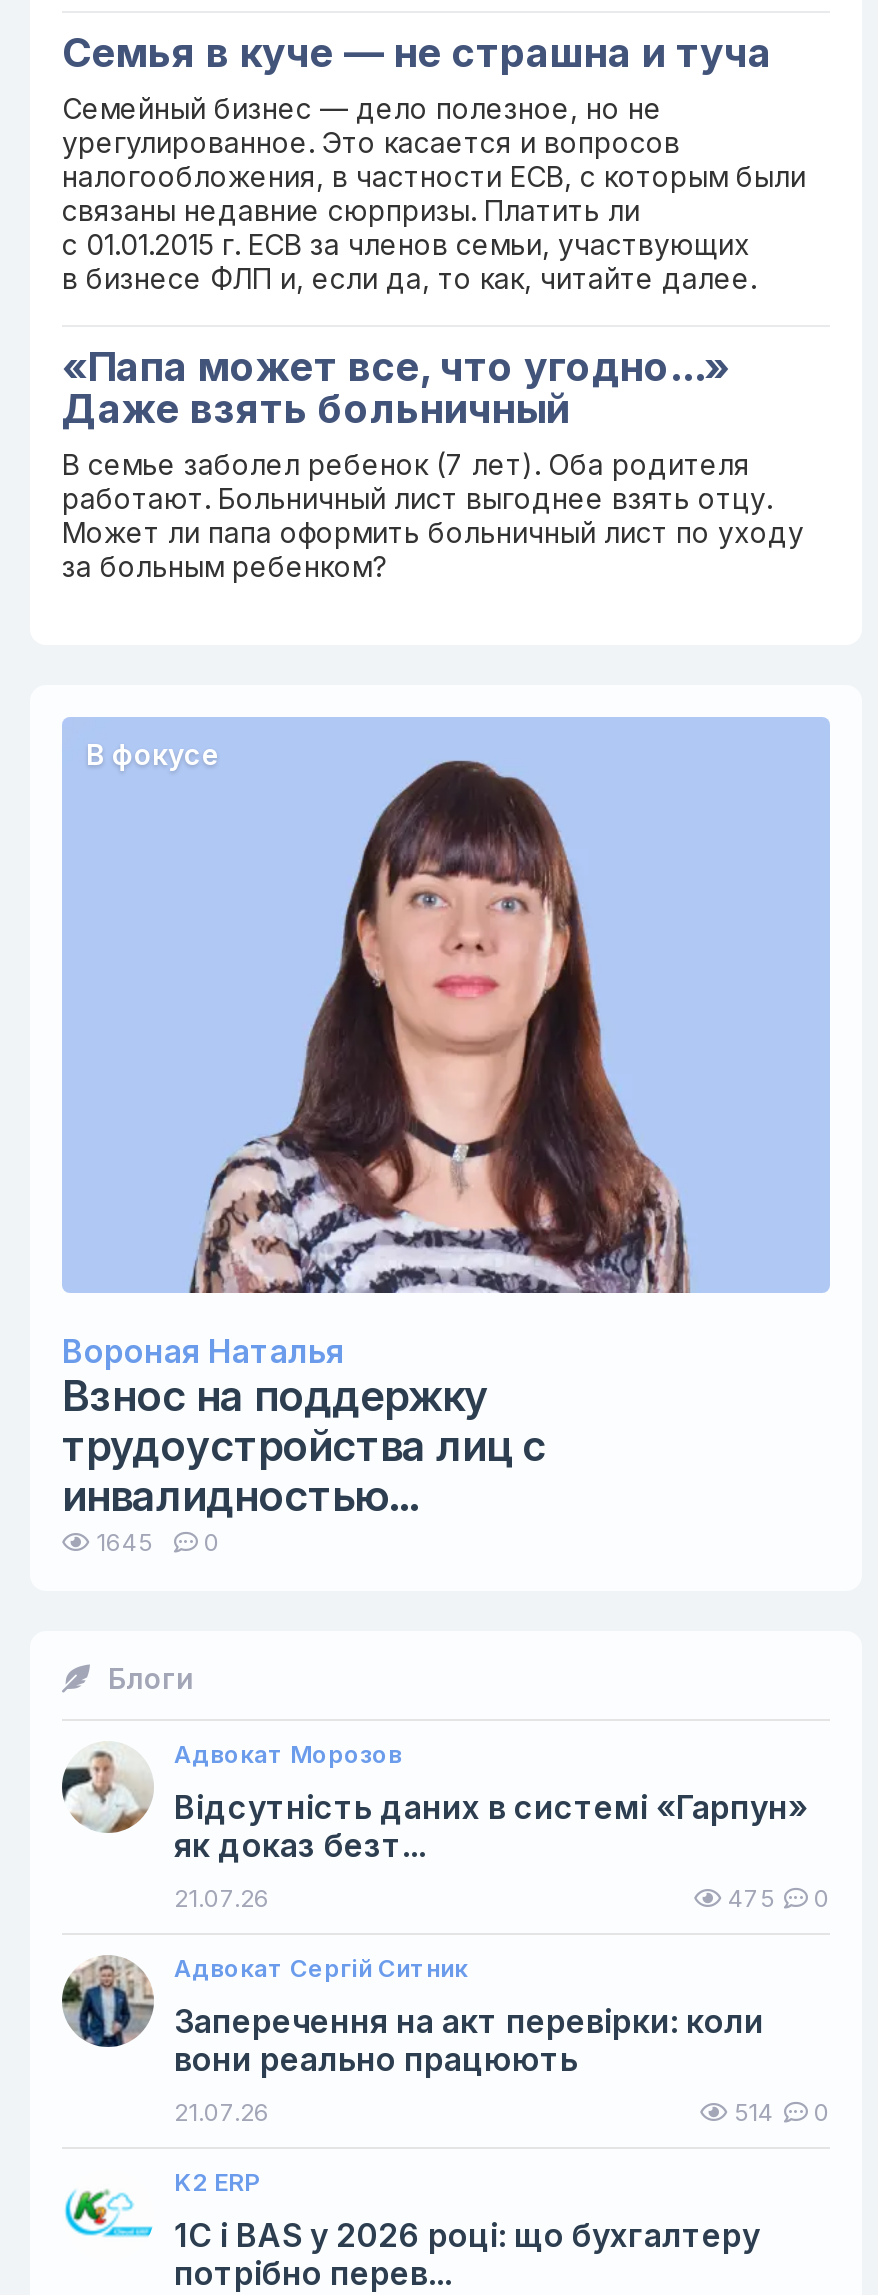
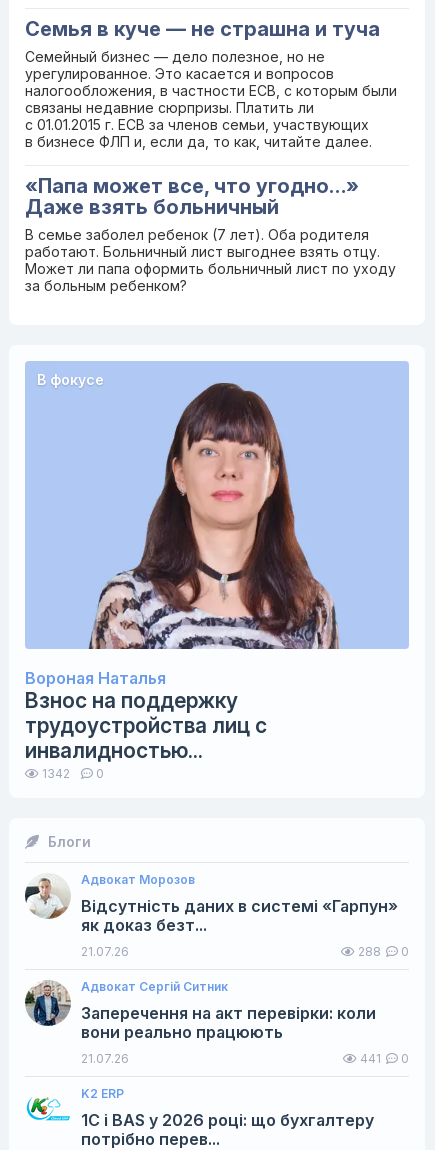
- 1645 0
+ 1342 0

- 475 0
+ 288 0

- 514 0
+ 441 0
